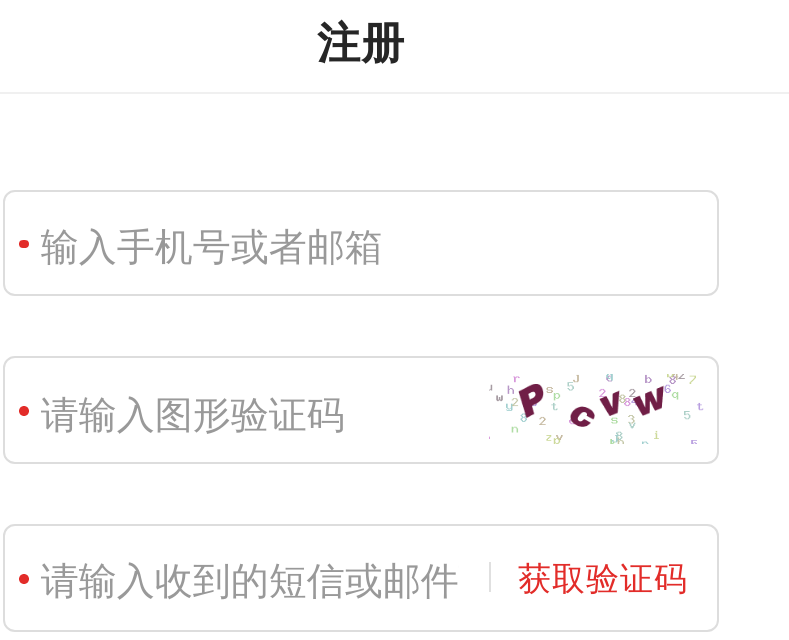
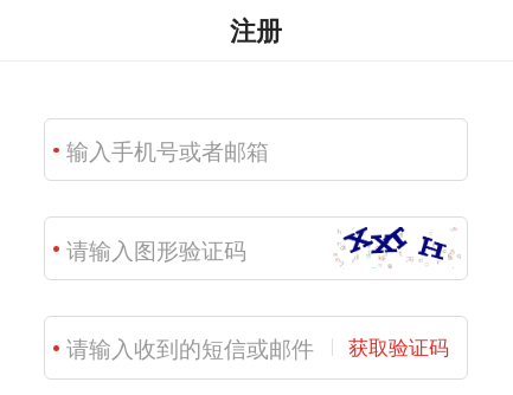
- [image]
+ [image]
